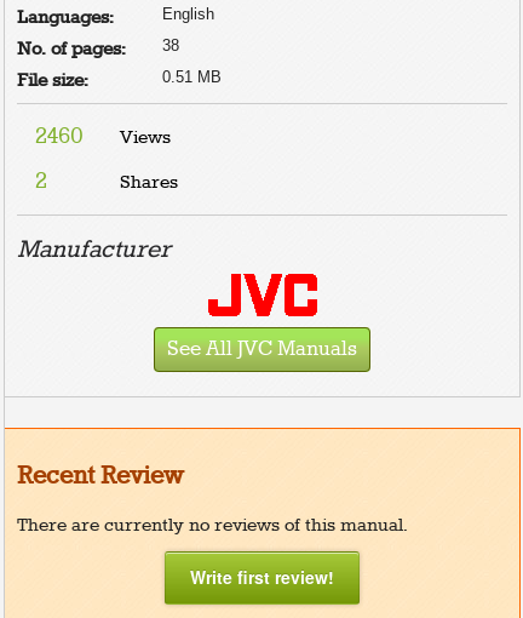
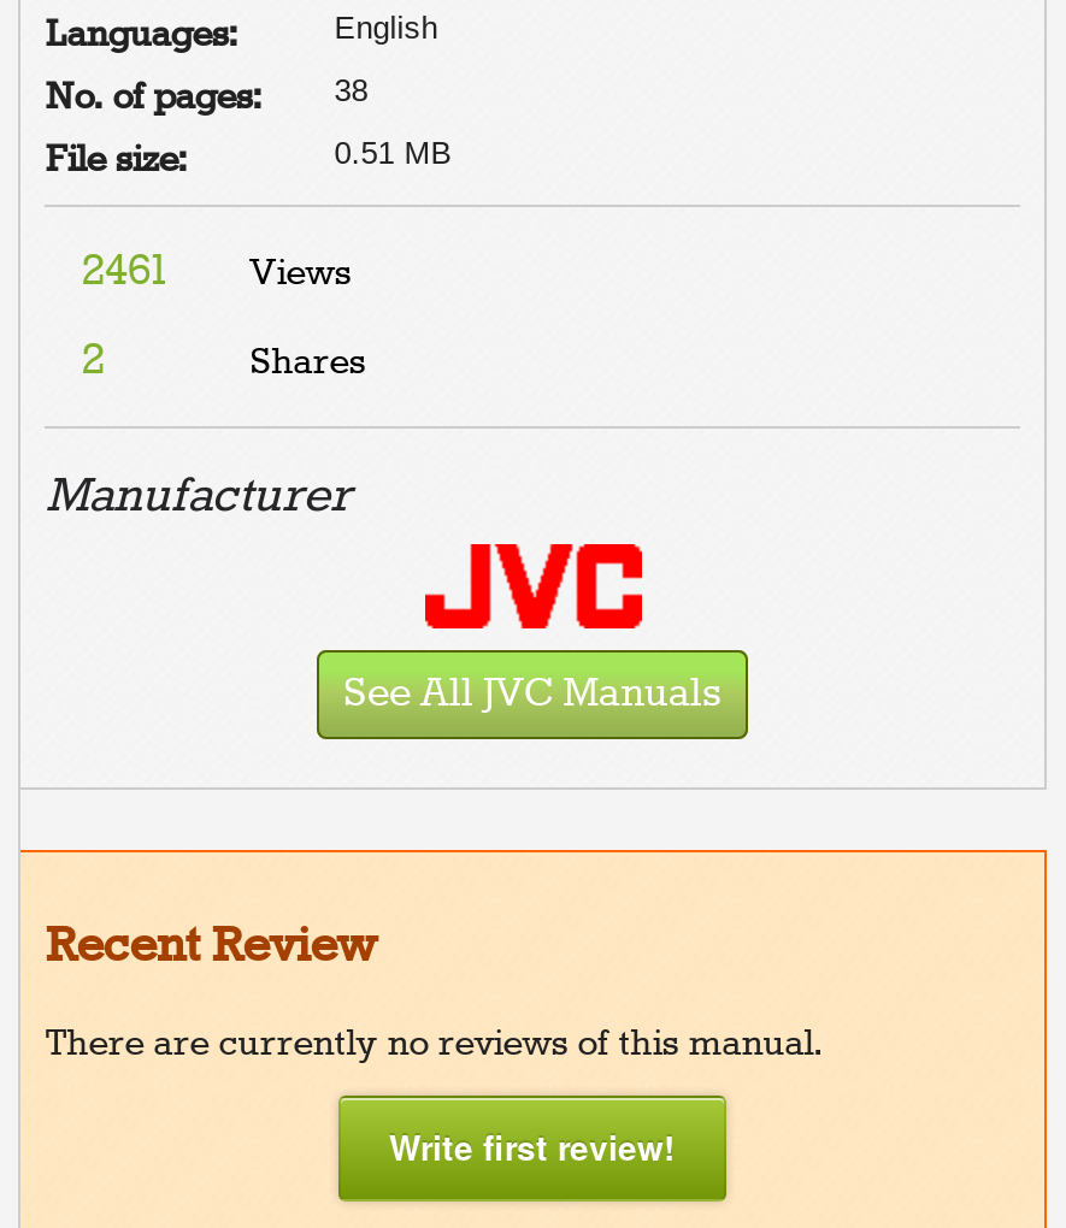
- 2460 Views
+ 2461 Views
